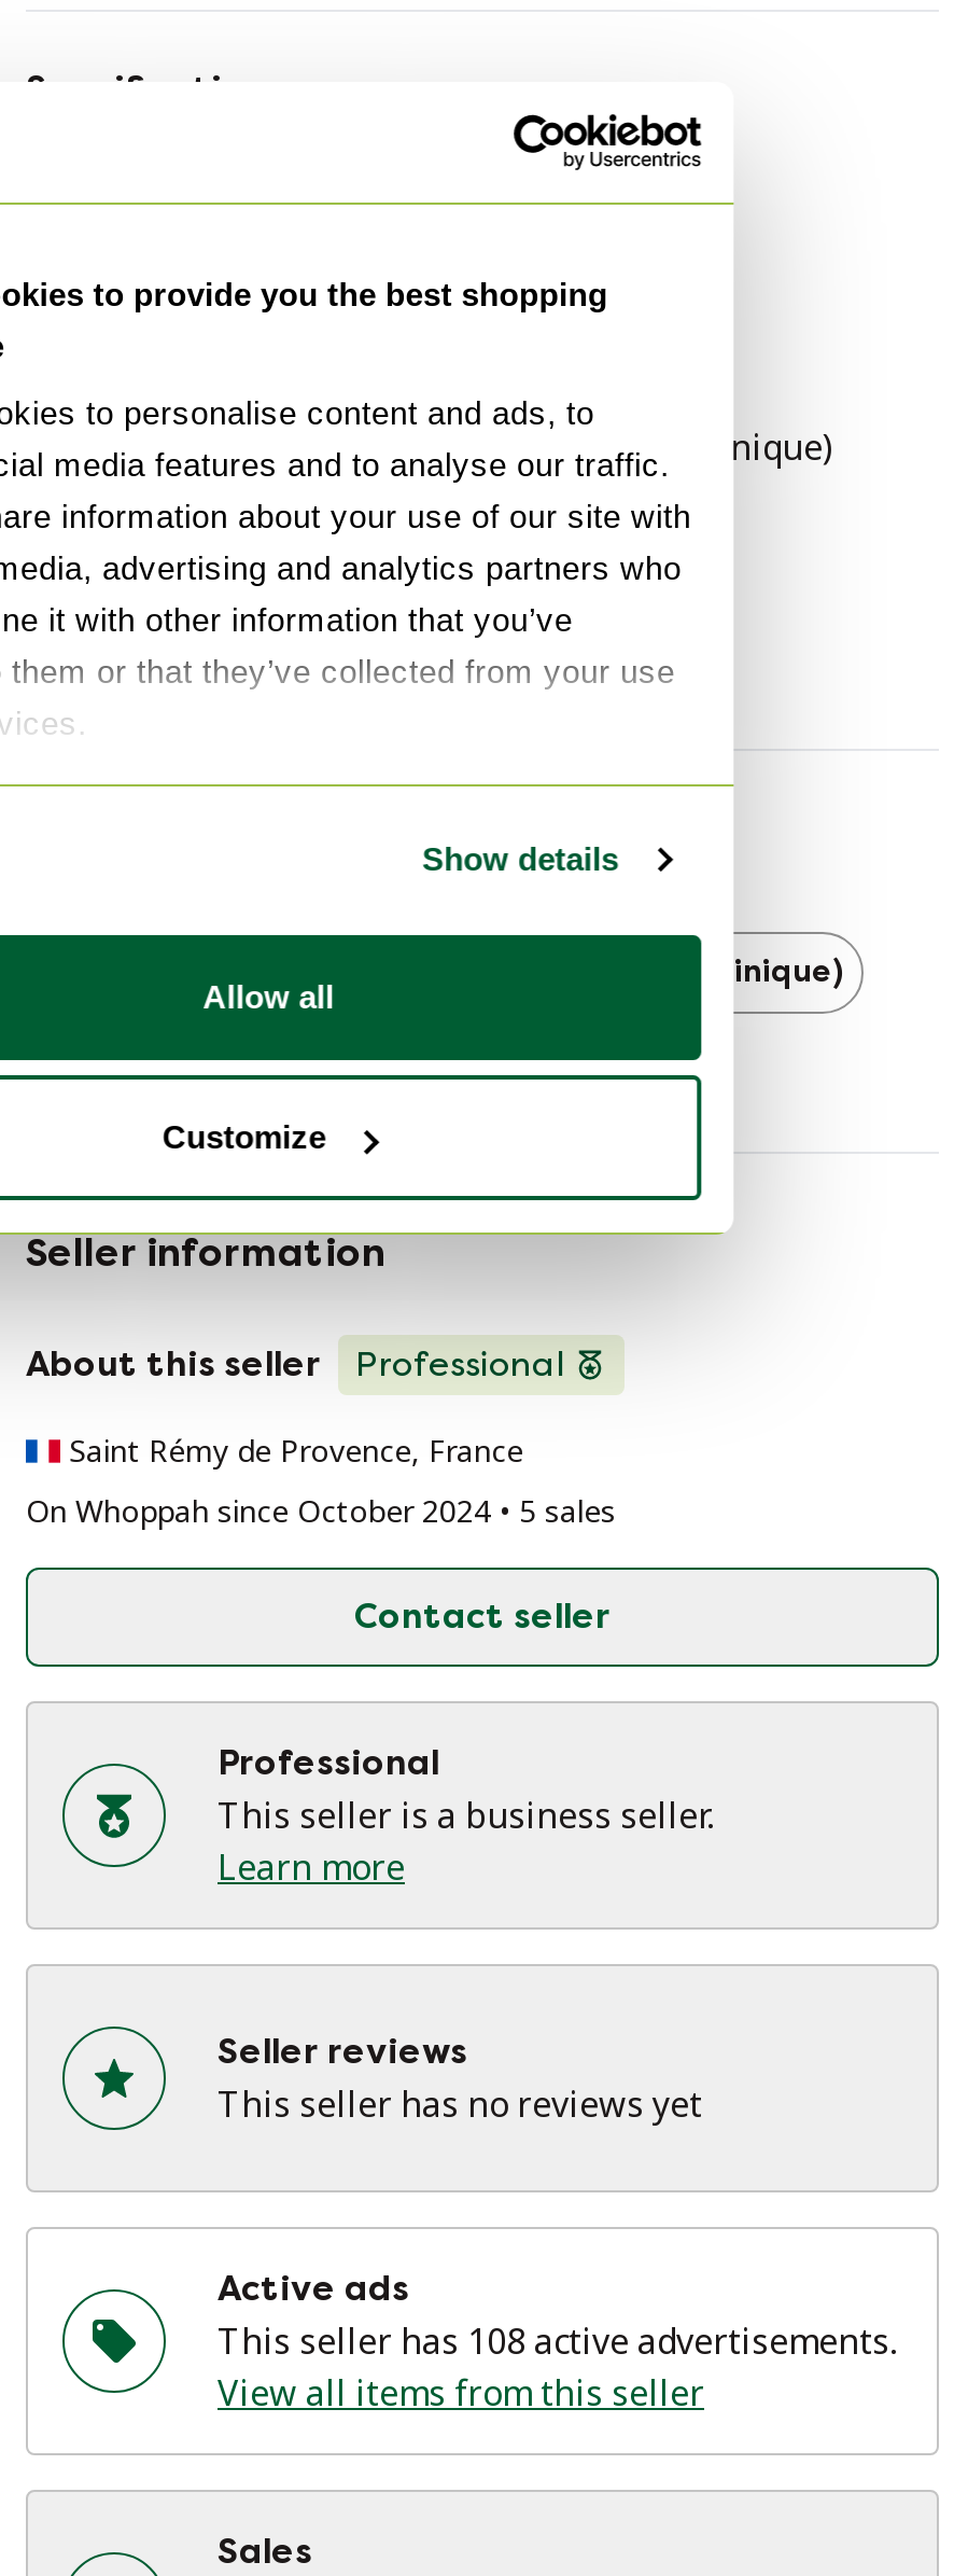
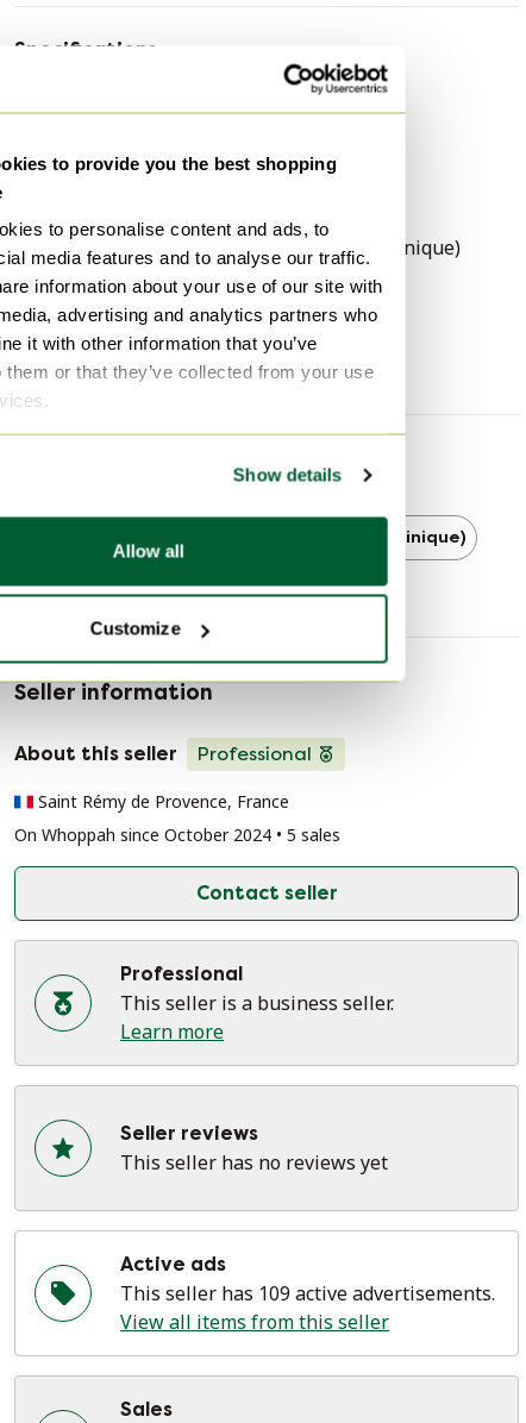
- This seller has 108 active advertisements.
+ This seller has 109 active advertisements.
